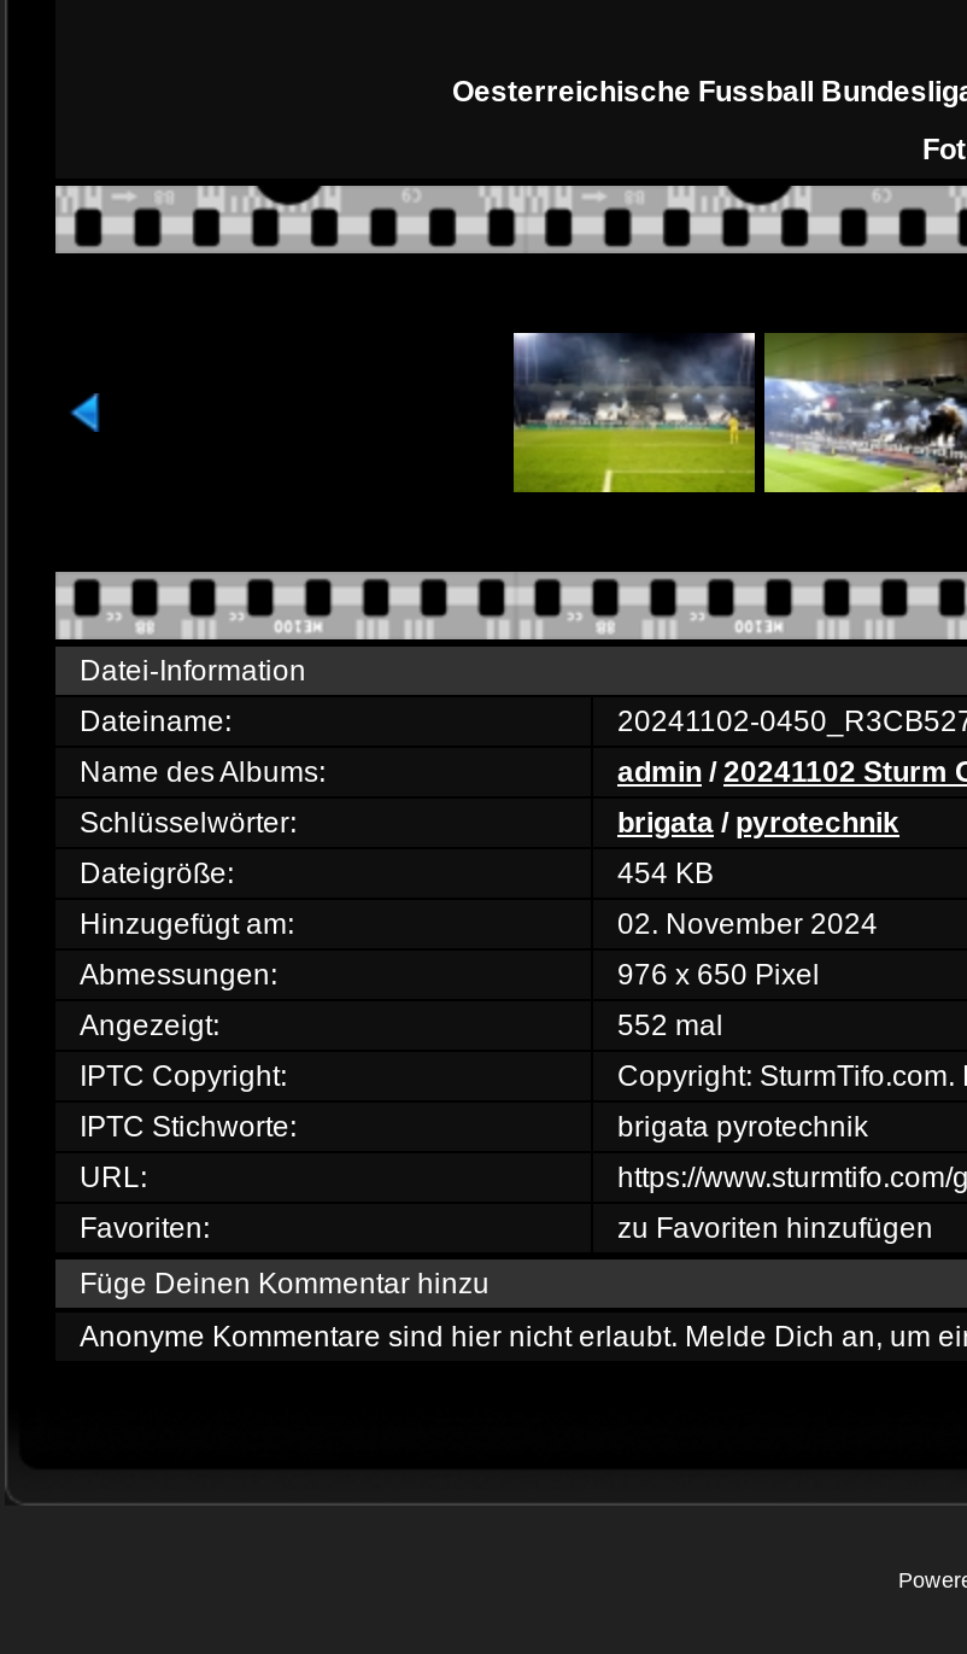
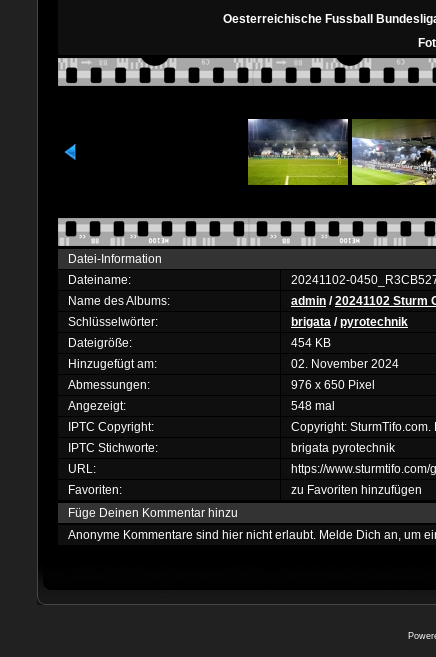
- 552 mal
+ 548 mal
